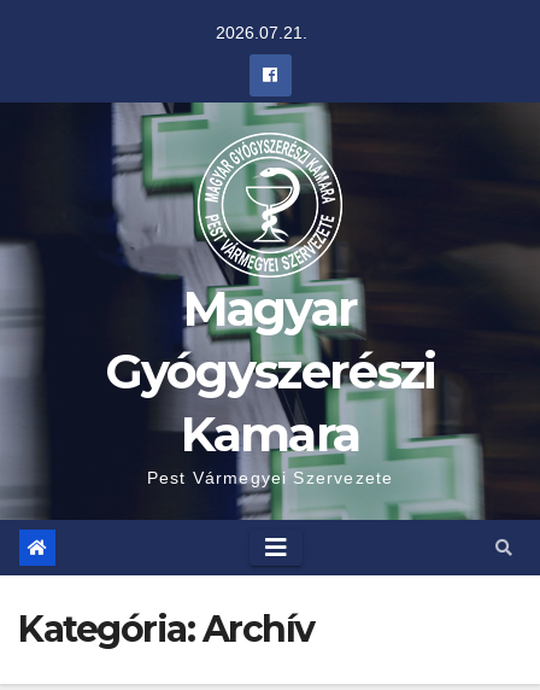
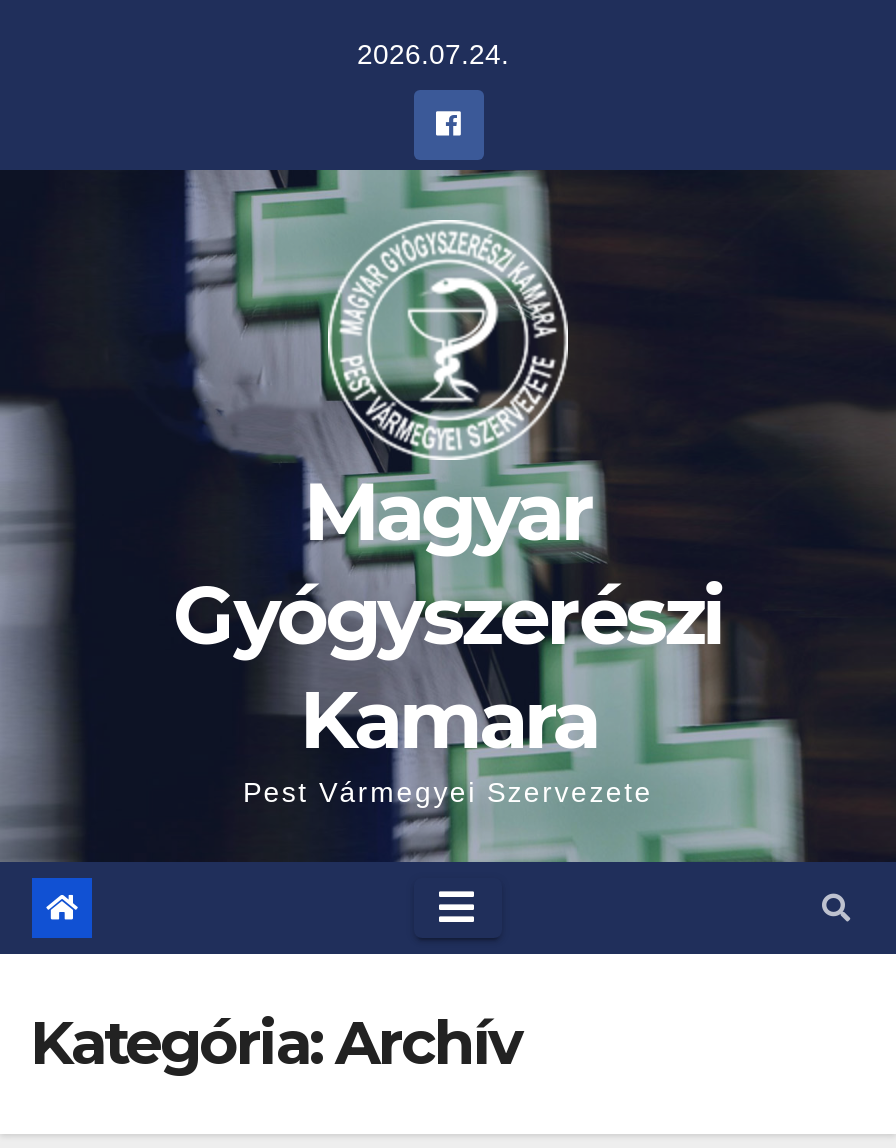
- 2026.07.21.
+ 2026.07.24.
